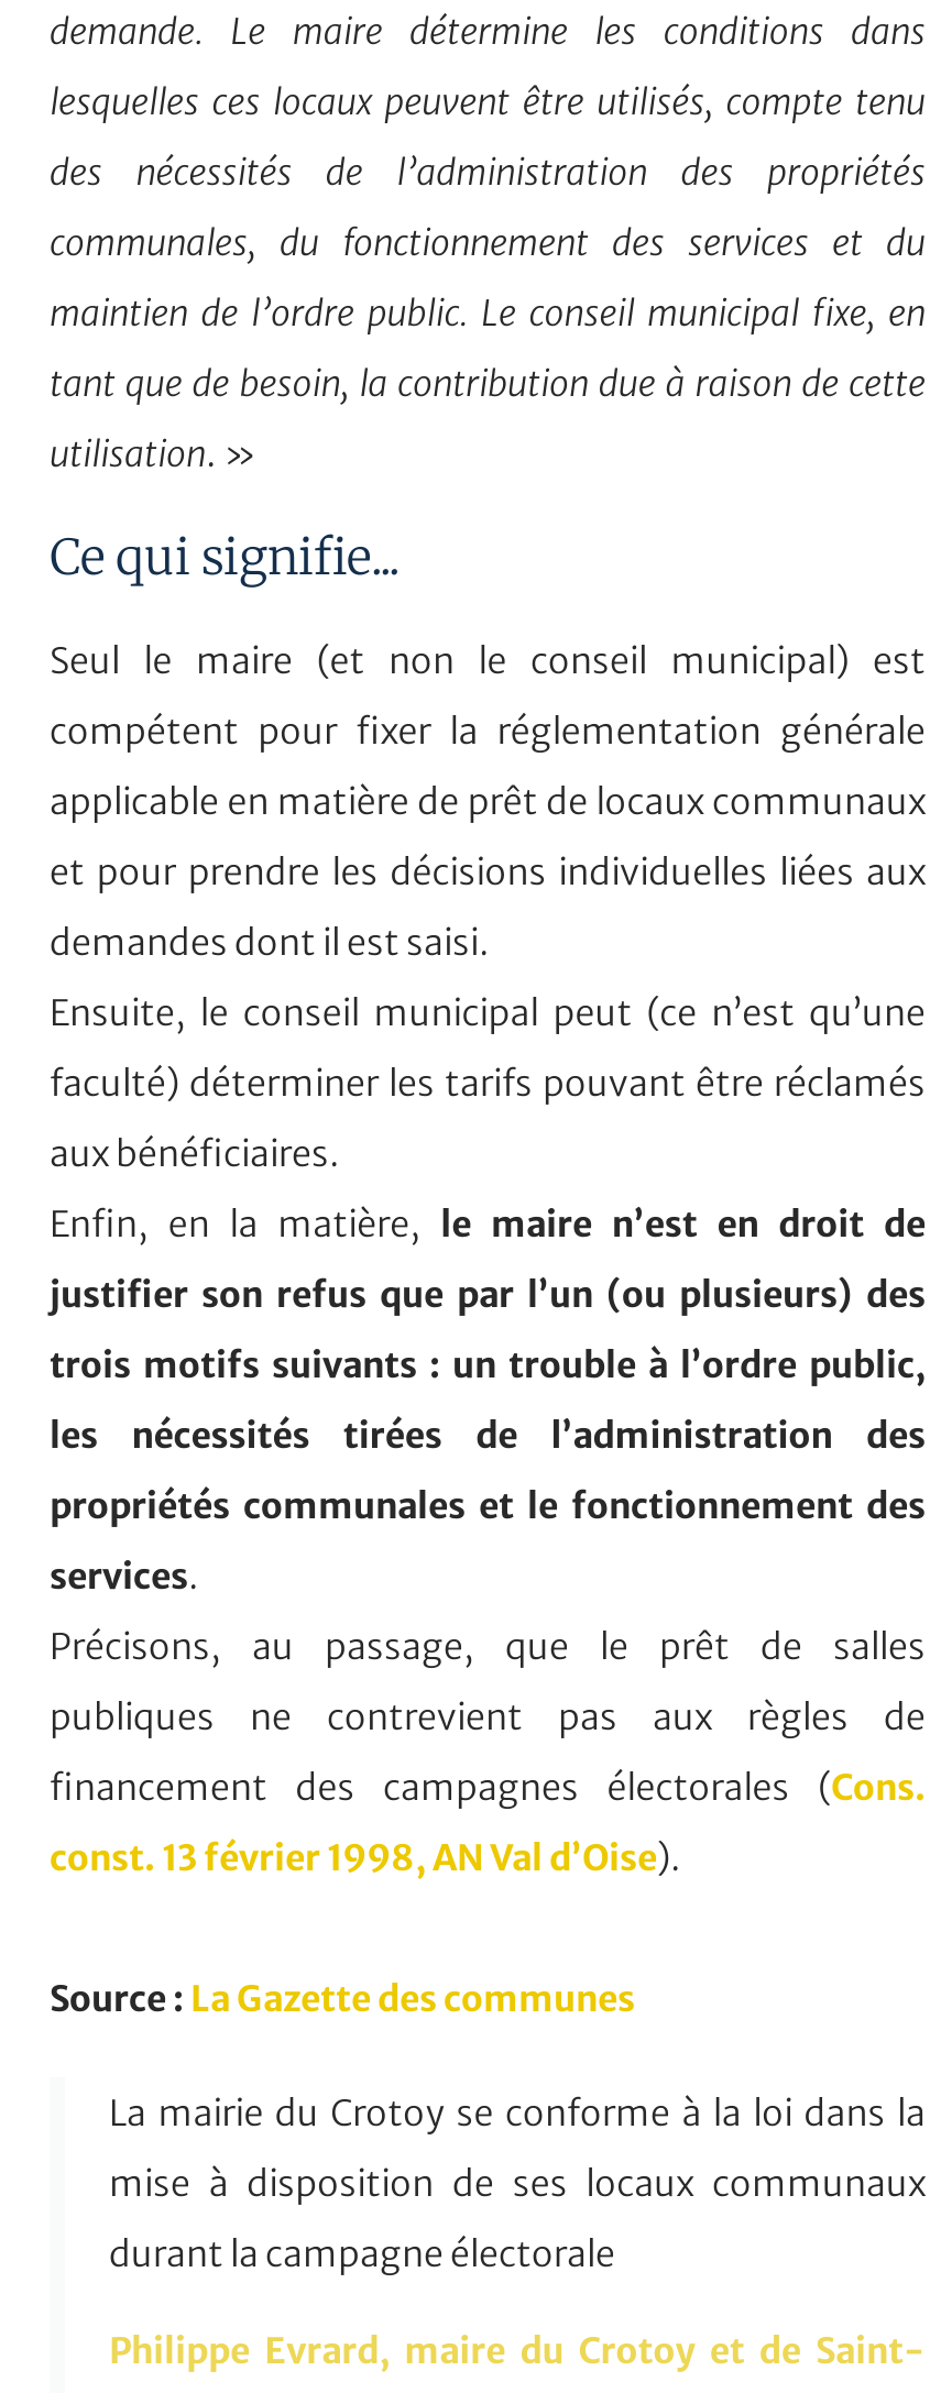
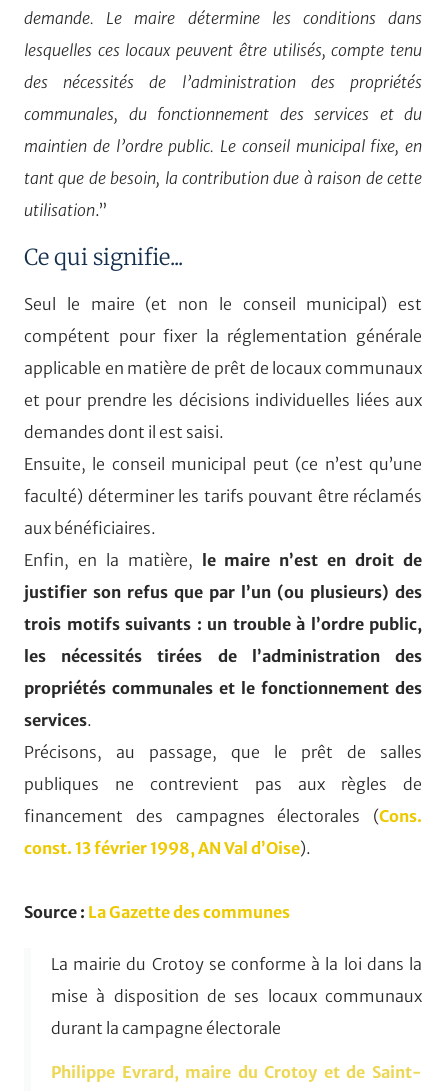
- utilisation. »
+ utilisation.”
